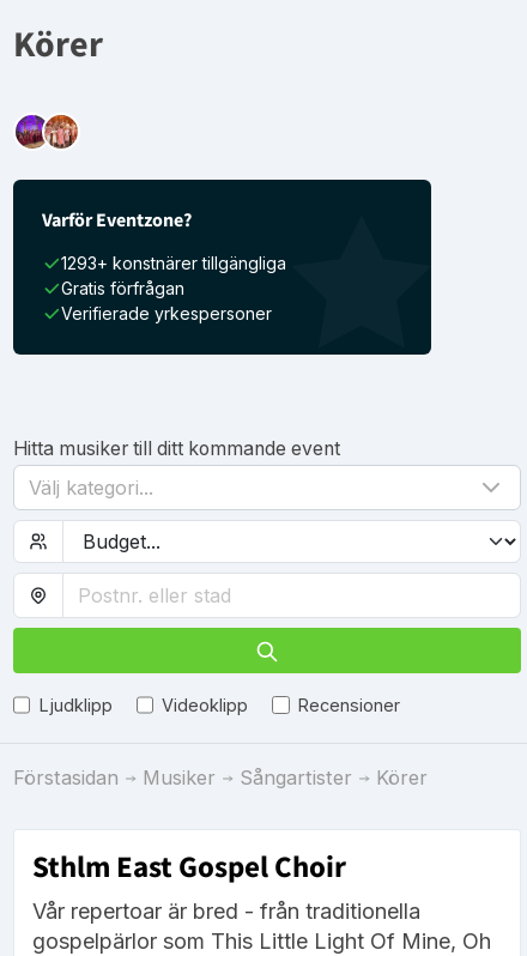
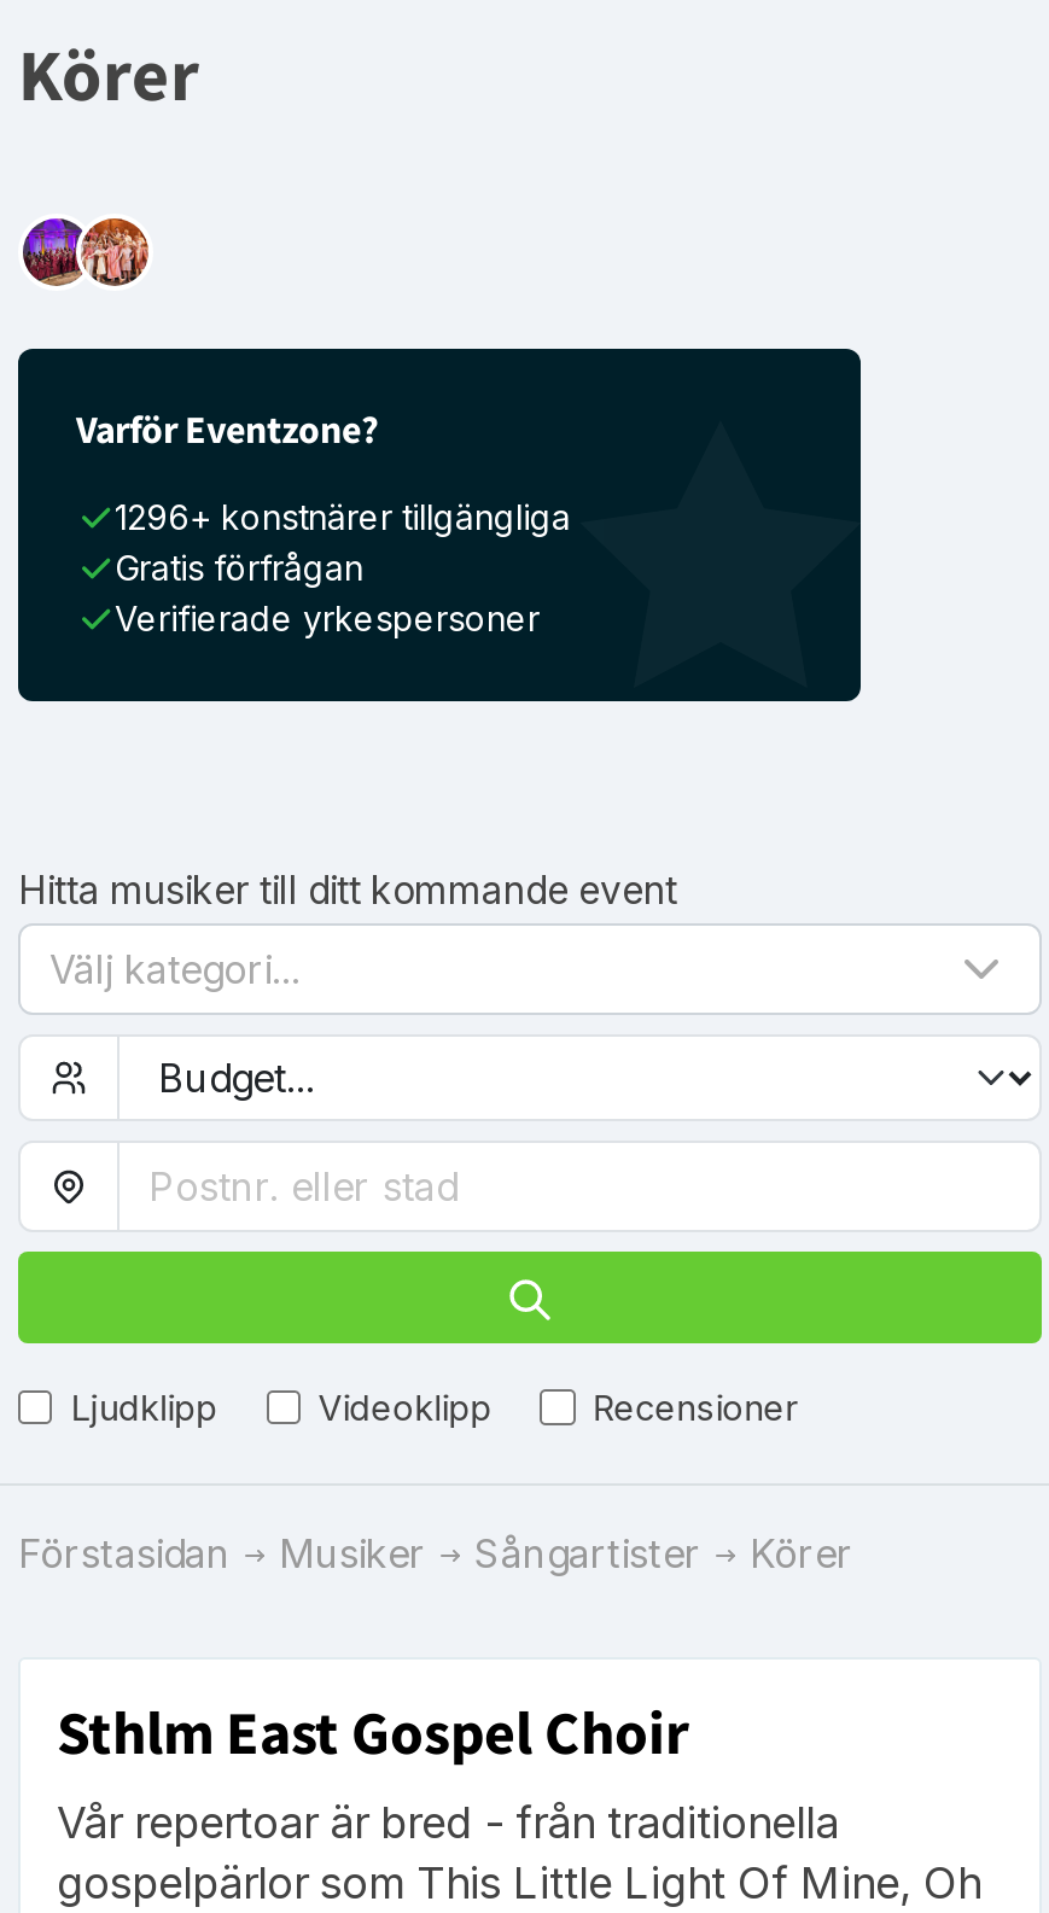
- 1293+ konstnärer tillgängliga
+ 1296+ konstnärer tillgängliga
